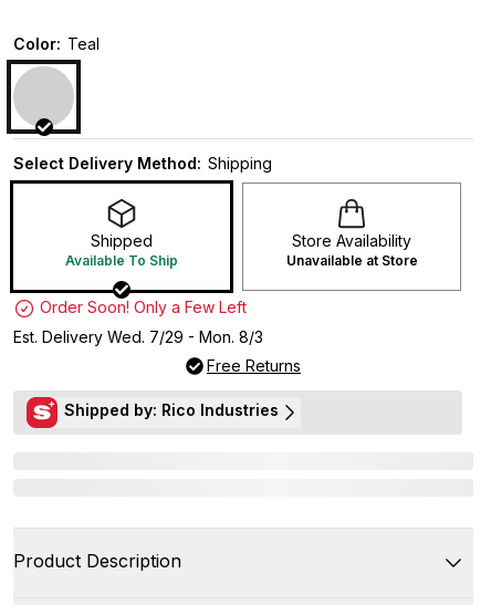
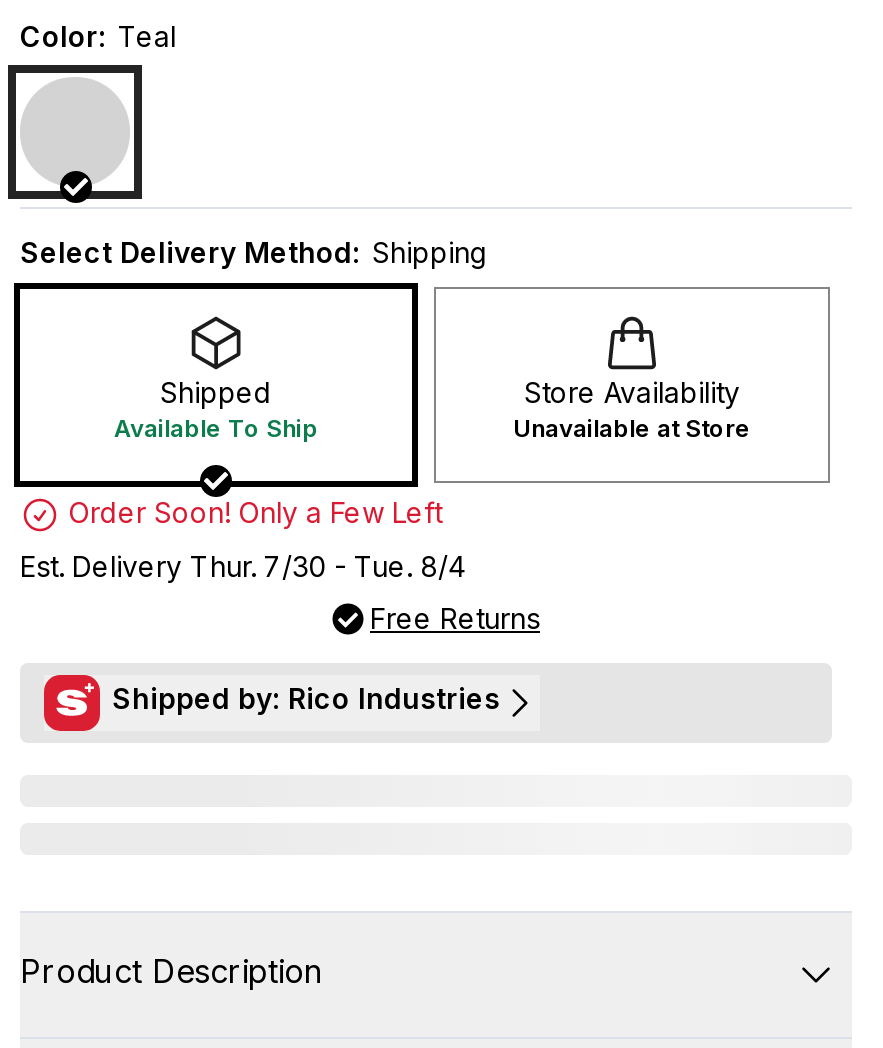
- Est. Delivery Wed. 7/29 - Mon. 8/3
+ Est. Delivery Thur. 7/30 - Tue. 8/4
